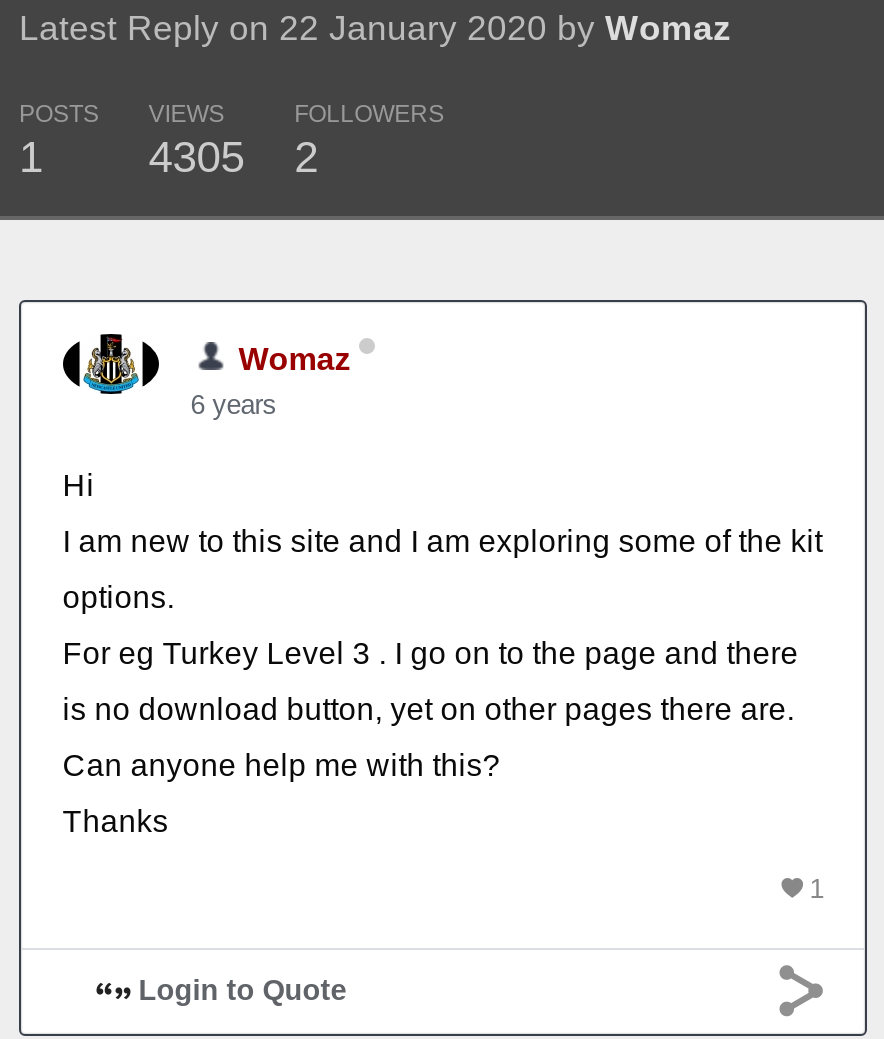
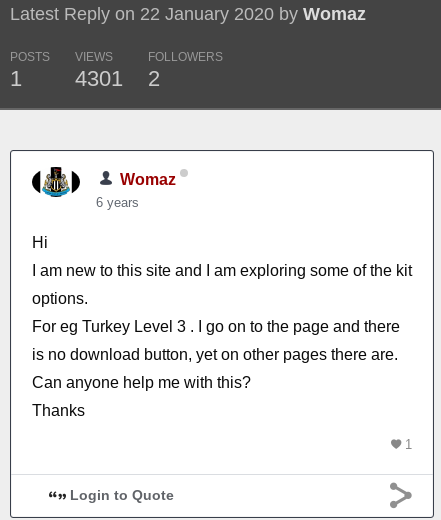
- 4305 2
+ 4301 2
